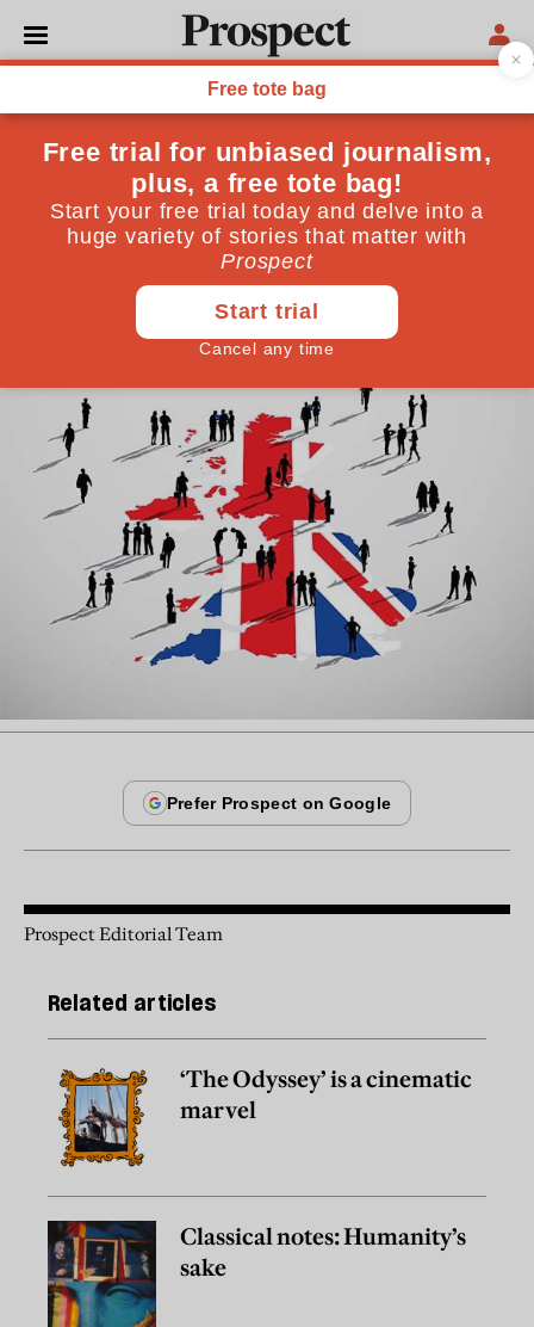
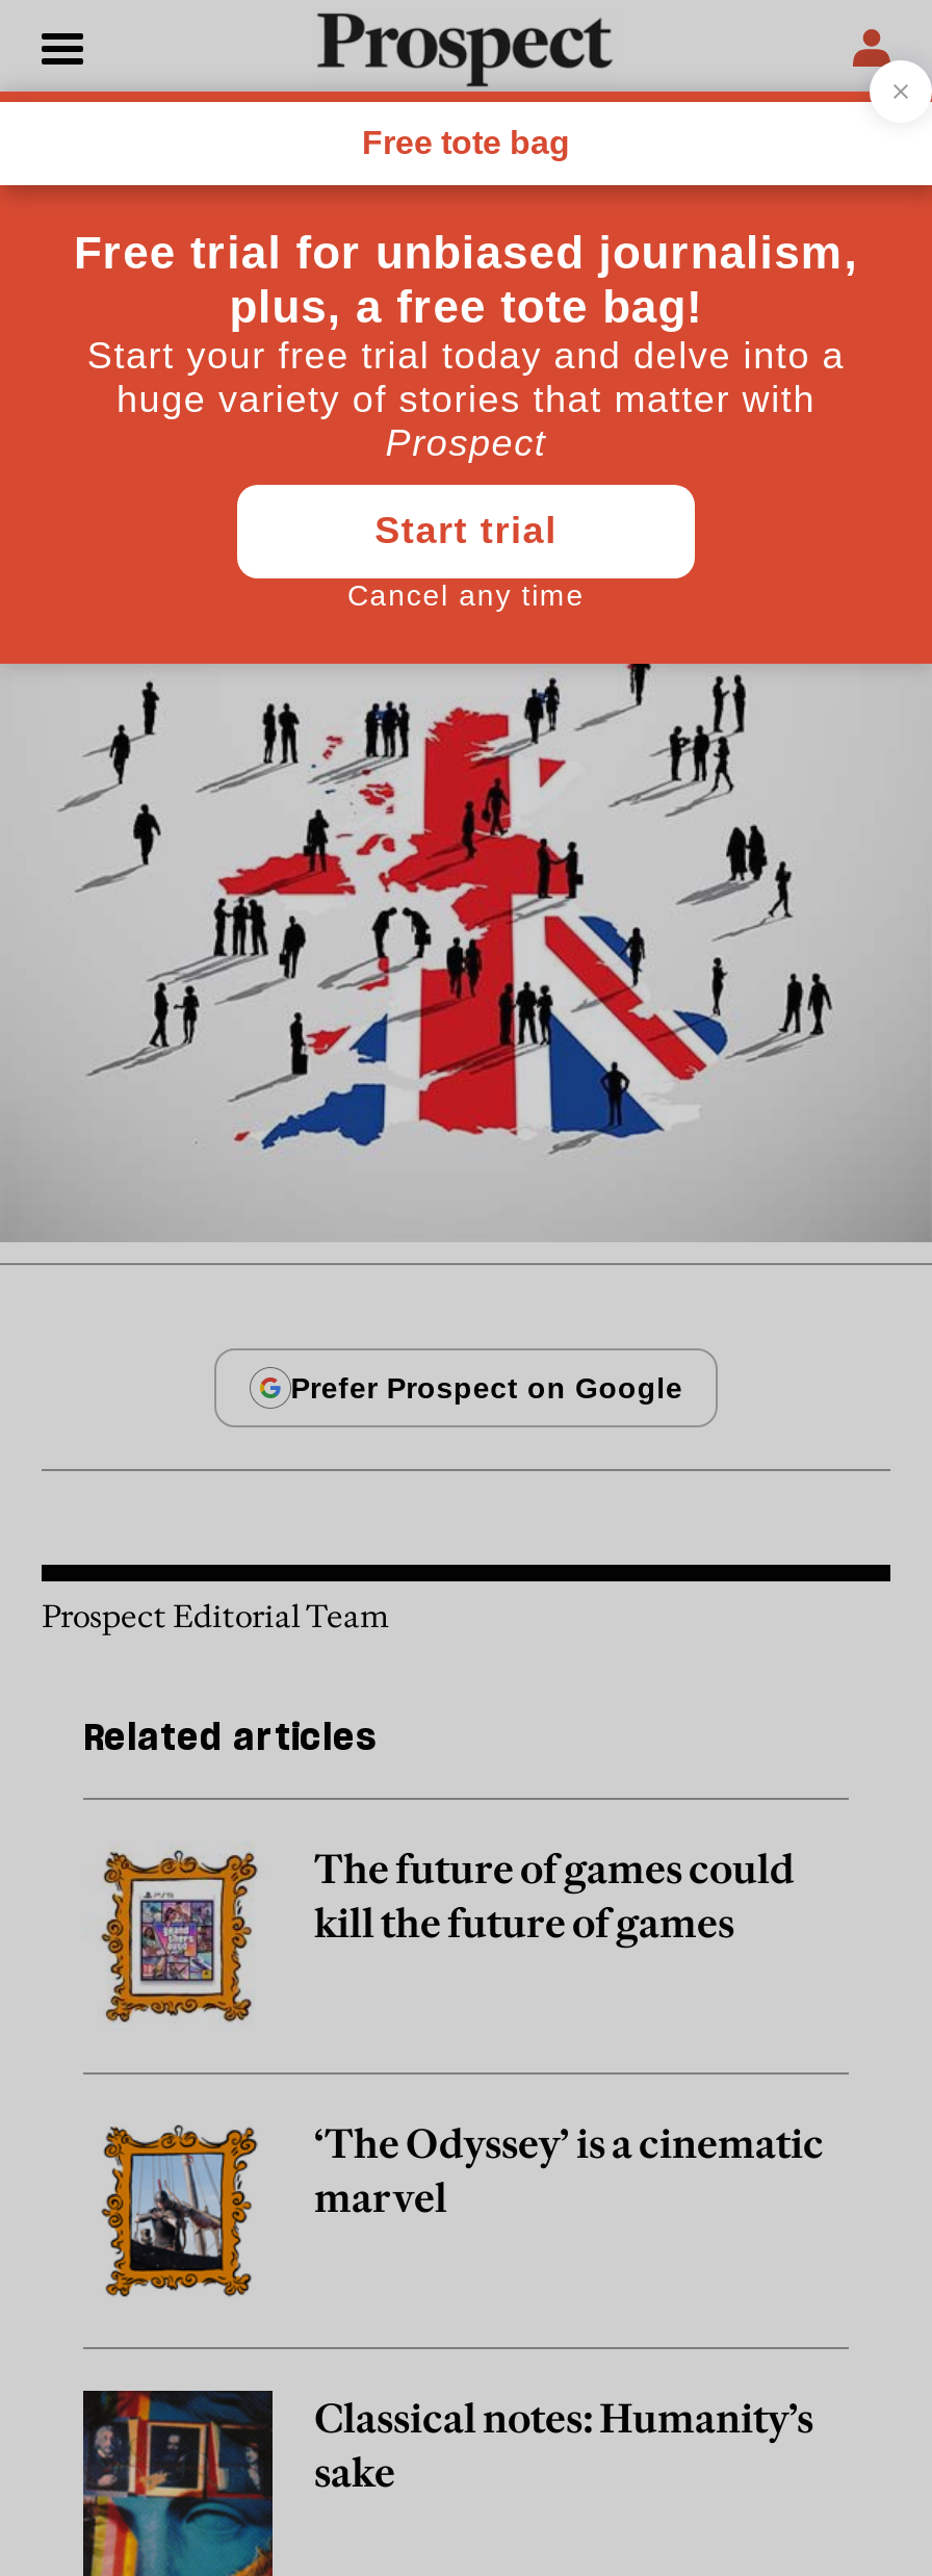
+ [image]

+ The future of games could
+ kill the future of games
